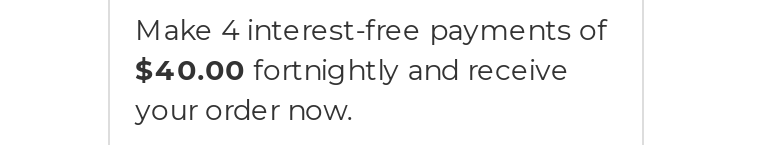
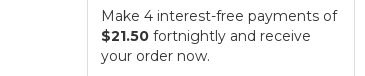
- $40.00 fortnightly and receive
+ $21.50 fortnightly and receive
